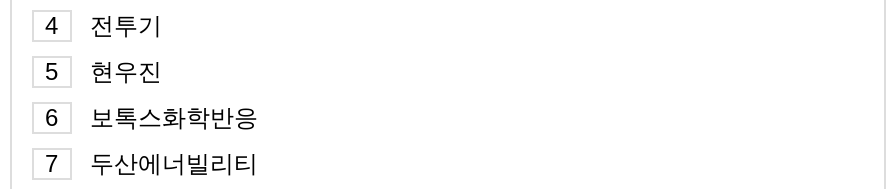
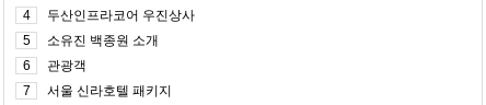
- 전투기
+ 두산인프라코어 우진상사

- 현우진
+ 소유진 백종원 소개

- 보톡스화학반응
+ 관광객

- 두산에너빌리티
+ 서울 신라호텔 패키지
